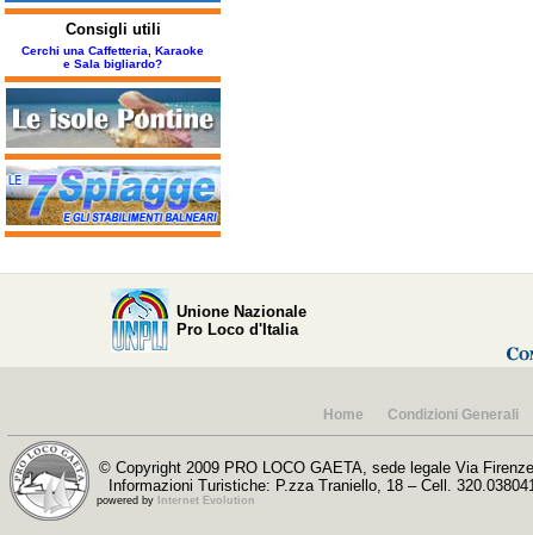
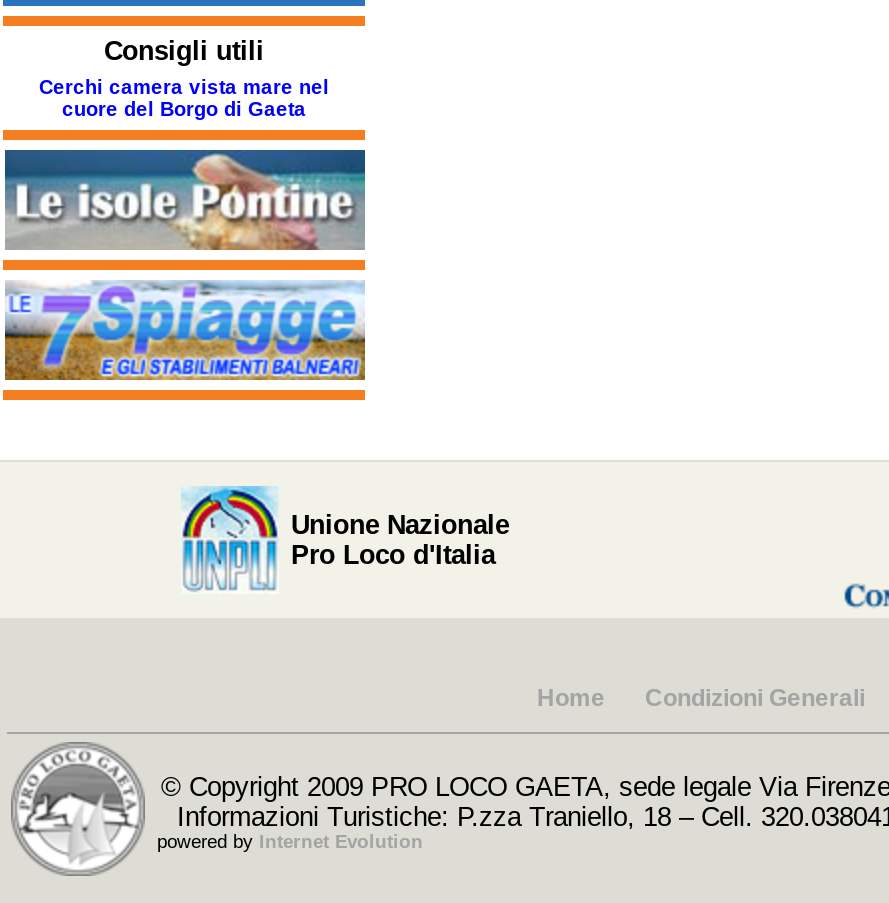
- Cerchi una Caffetteria, Karaoke
- e Sala bigliardo?
+ Cerchi camera vista mare nel
+ cuore del Borgo di Gaeta
